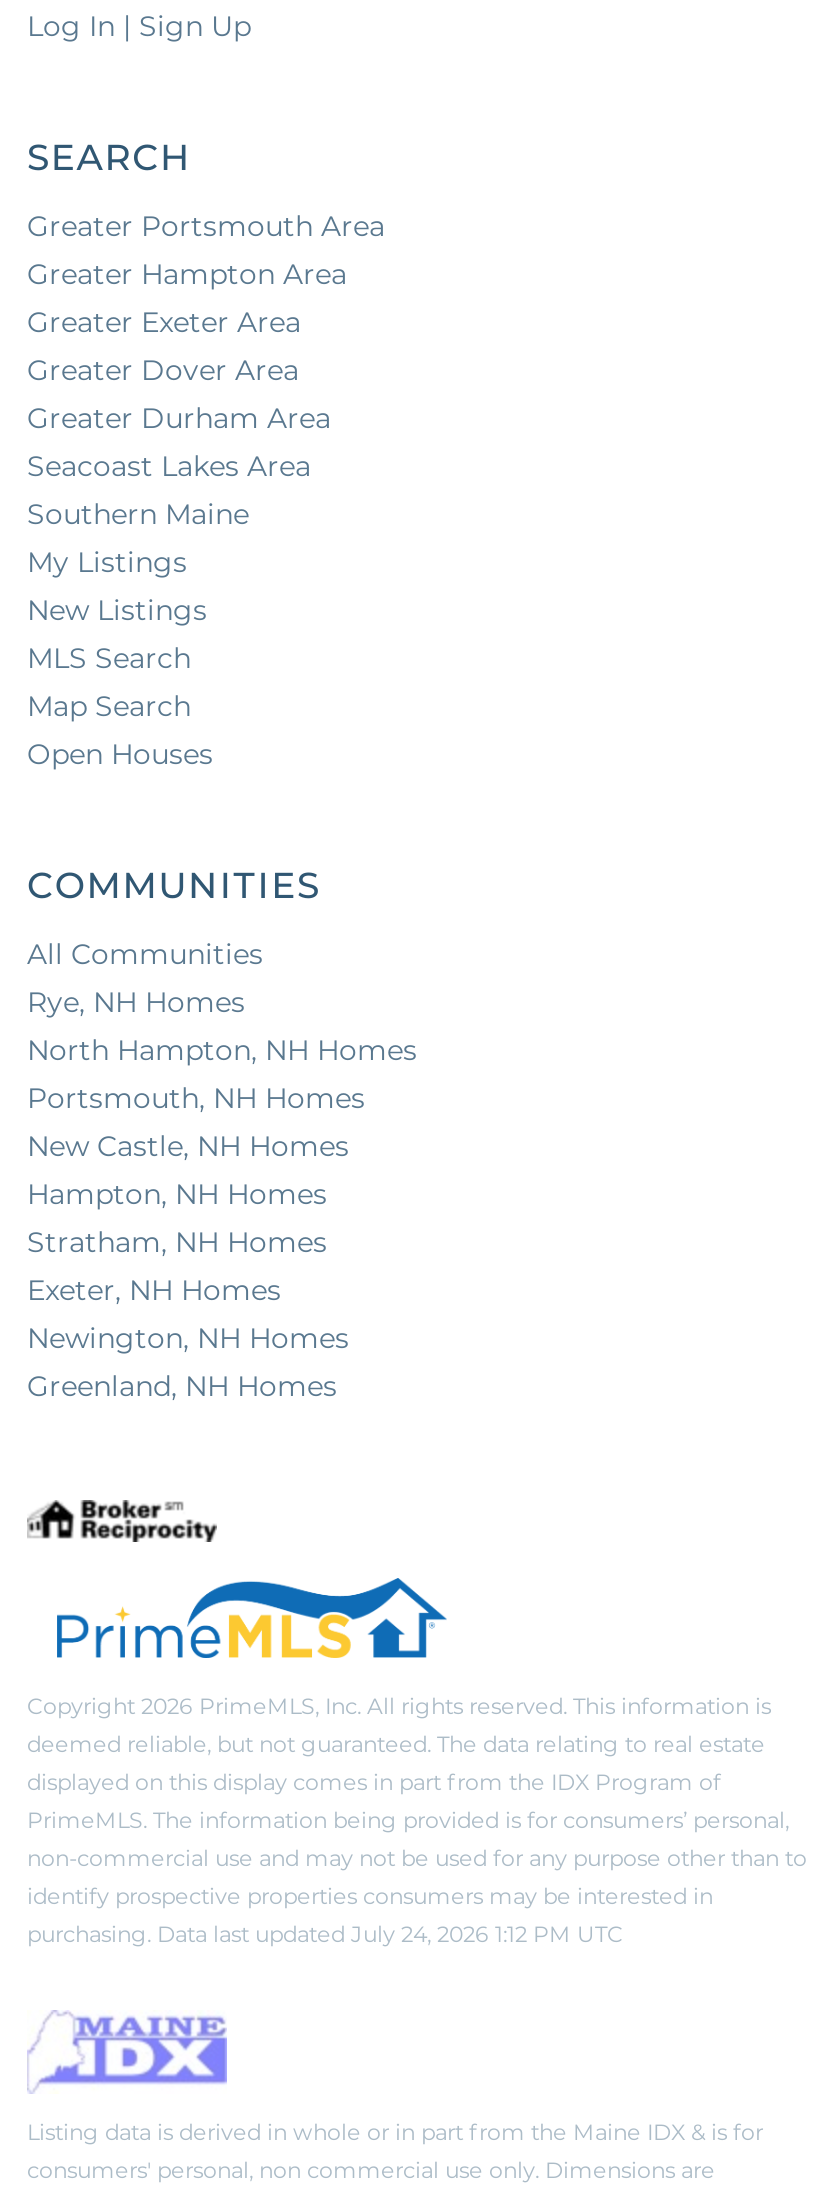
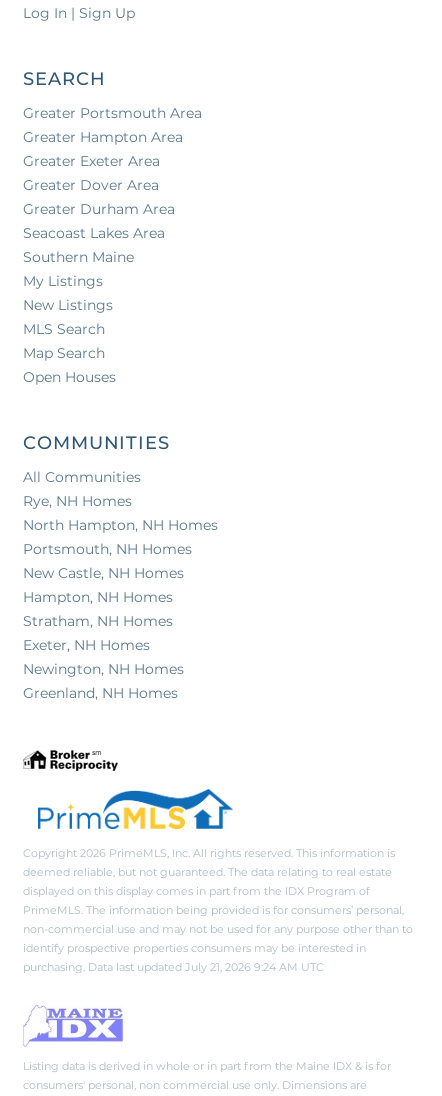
- purchasing. Data last updated July 24, 2026 1:12 PM UTC
+ purchasing. Data last updated July 21, 2026 9:24 AM UTC
